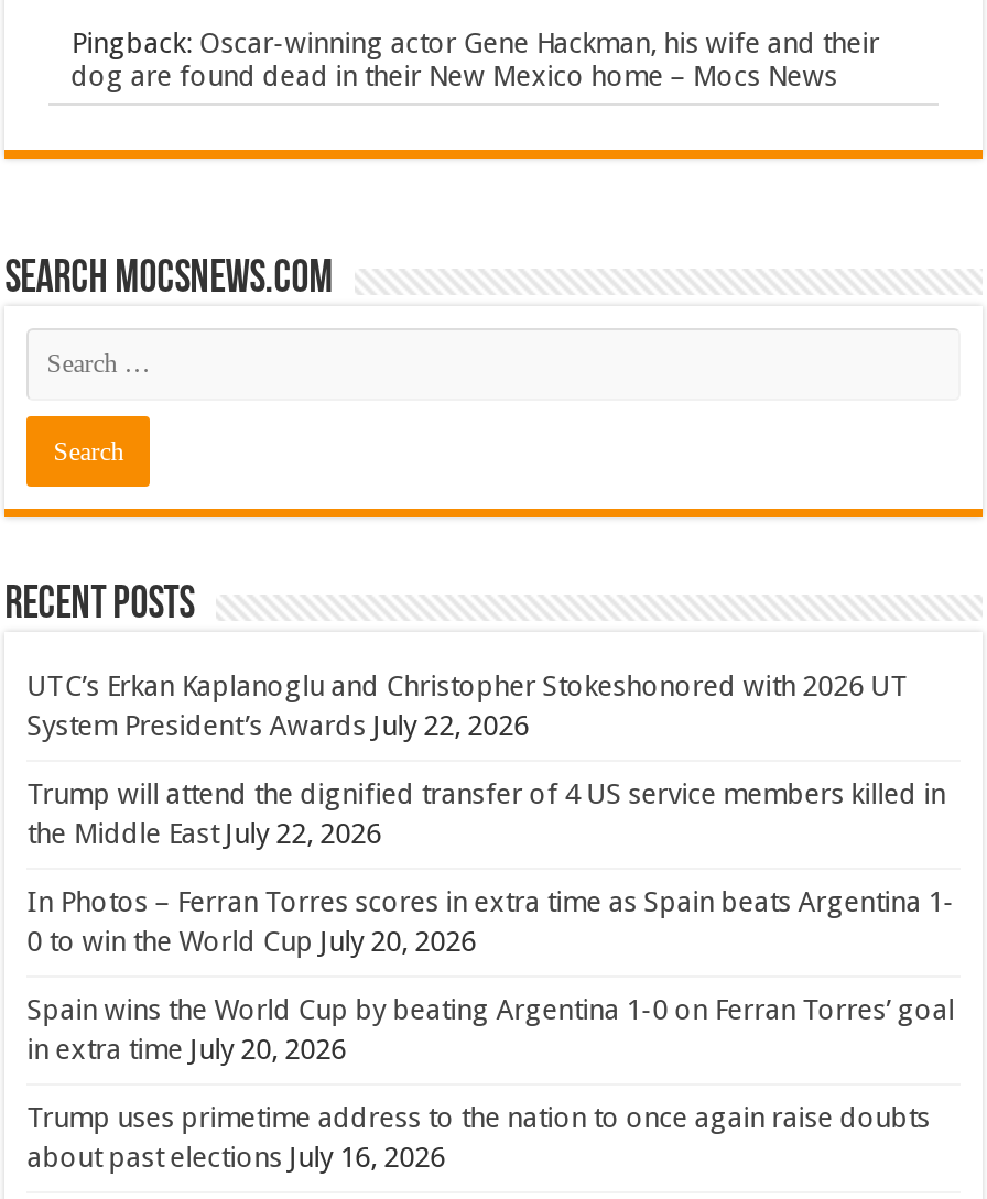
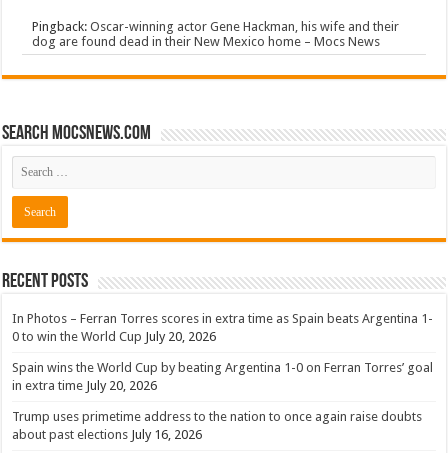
- UTC’s Erkan Kaplanoglu and Christopher Stokeshonored with 2026 UT
- System President’s Awards July 22, 2026
- Trump will attend the dignified transfer of 4 US service members killed in
- the Middle East July 22, 2026
